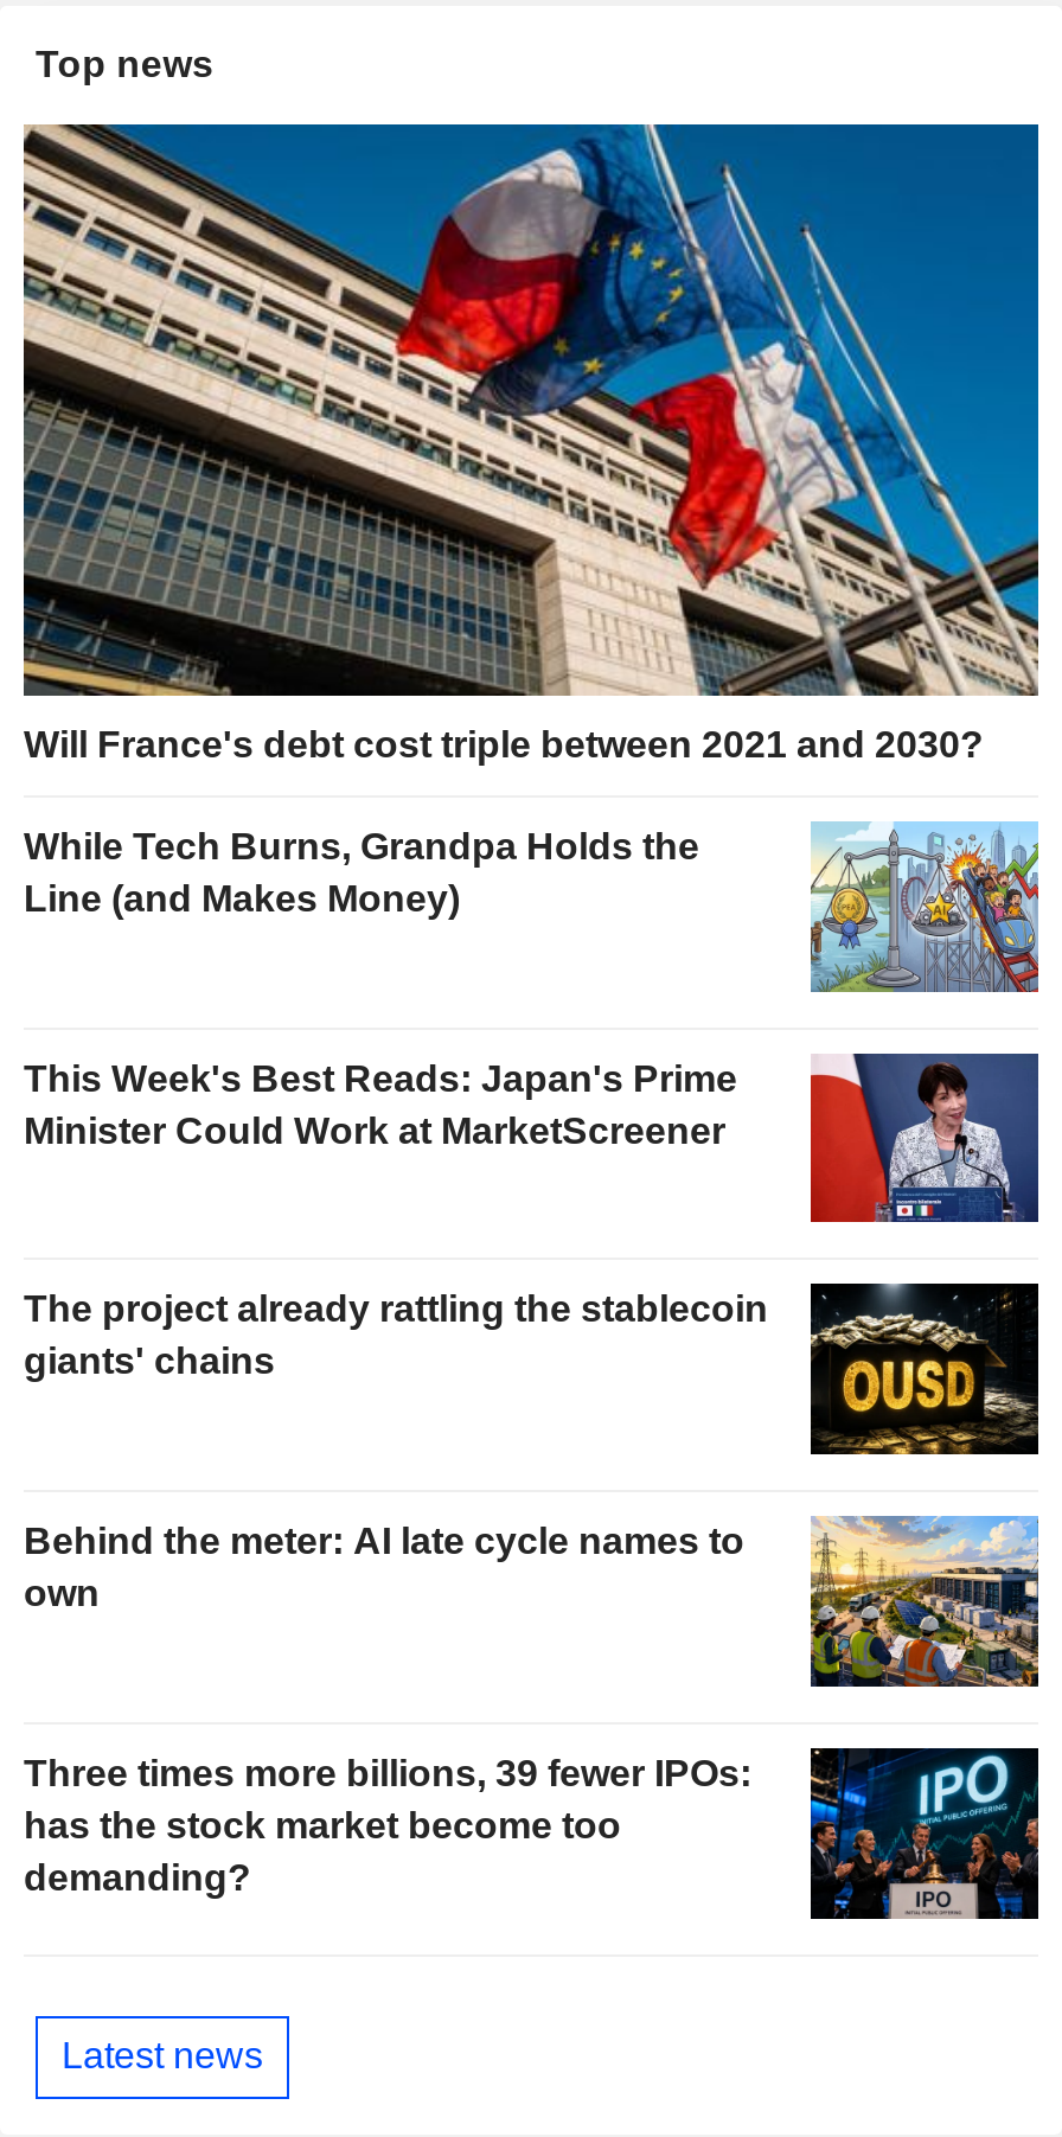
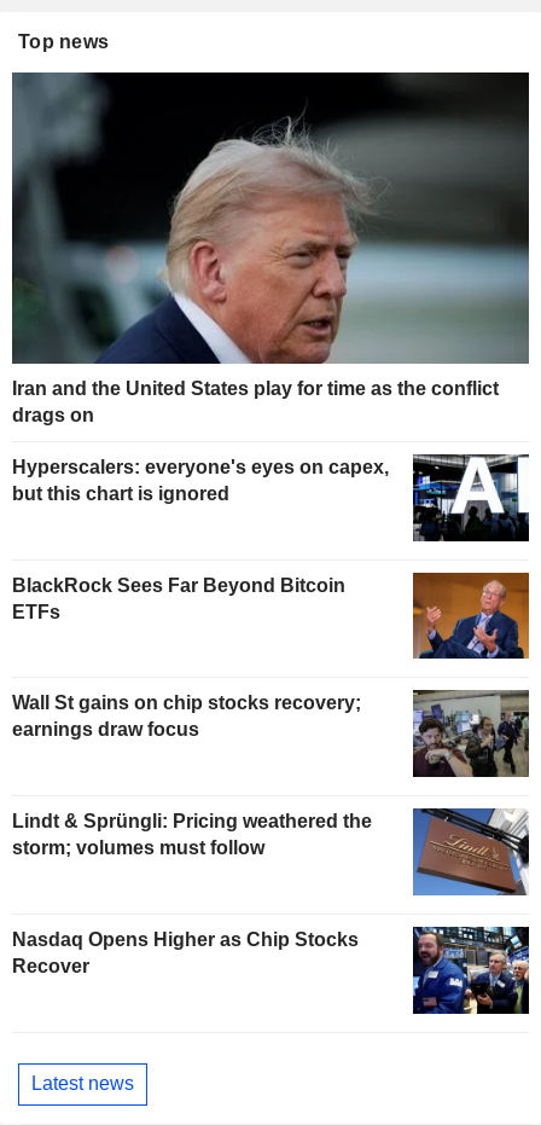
- [image]
- Will France's debt cost triple between 2021 and 2030?
+ [image]
+ Iran and the United States play for time as the conflict
+ drags on

- While Tech Burns, Grandpa Holds the
- Line (and Makes Money)
+ Hyperscalers: everyone's eyes on capex,
+ but this chart is ignored

- [image]
+ [image]

- This Week's Best Reads: Japan's Prime
- Minister Could Work at MarketScreener
+ BlackRock Sees Far Beyond Bitcoin
+ ETFs

- [image]
+ [image]

- The project already rattling the stablecoin
- giants' chains
+ Wall St gains on chip stocks recovery;
+ earnings draw focus

- [image]
+ [image]

- [image]
- Behind the meter: AI late cycle names to
- own
+ [image]
+ Lindt & Sprüngli: Pricing weathered the
+ storm; volumes must follow

- Three times more billions, 39 fewer IPOs:
- has the stock market become too
- demanding?
+ Nasdaq Opens Higher as Chip Stocks
+ Recover

- [image]
+ [image]
